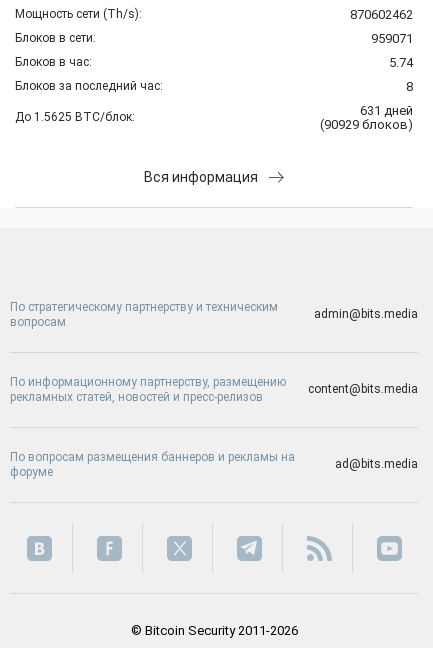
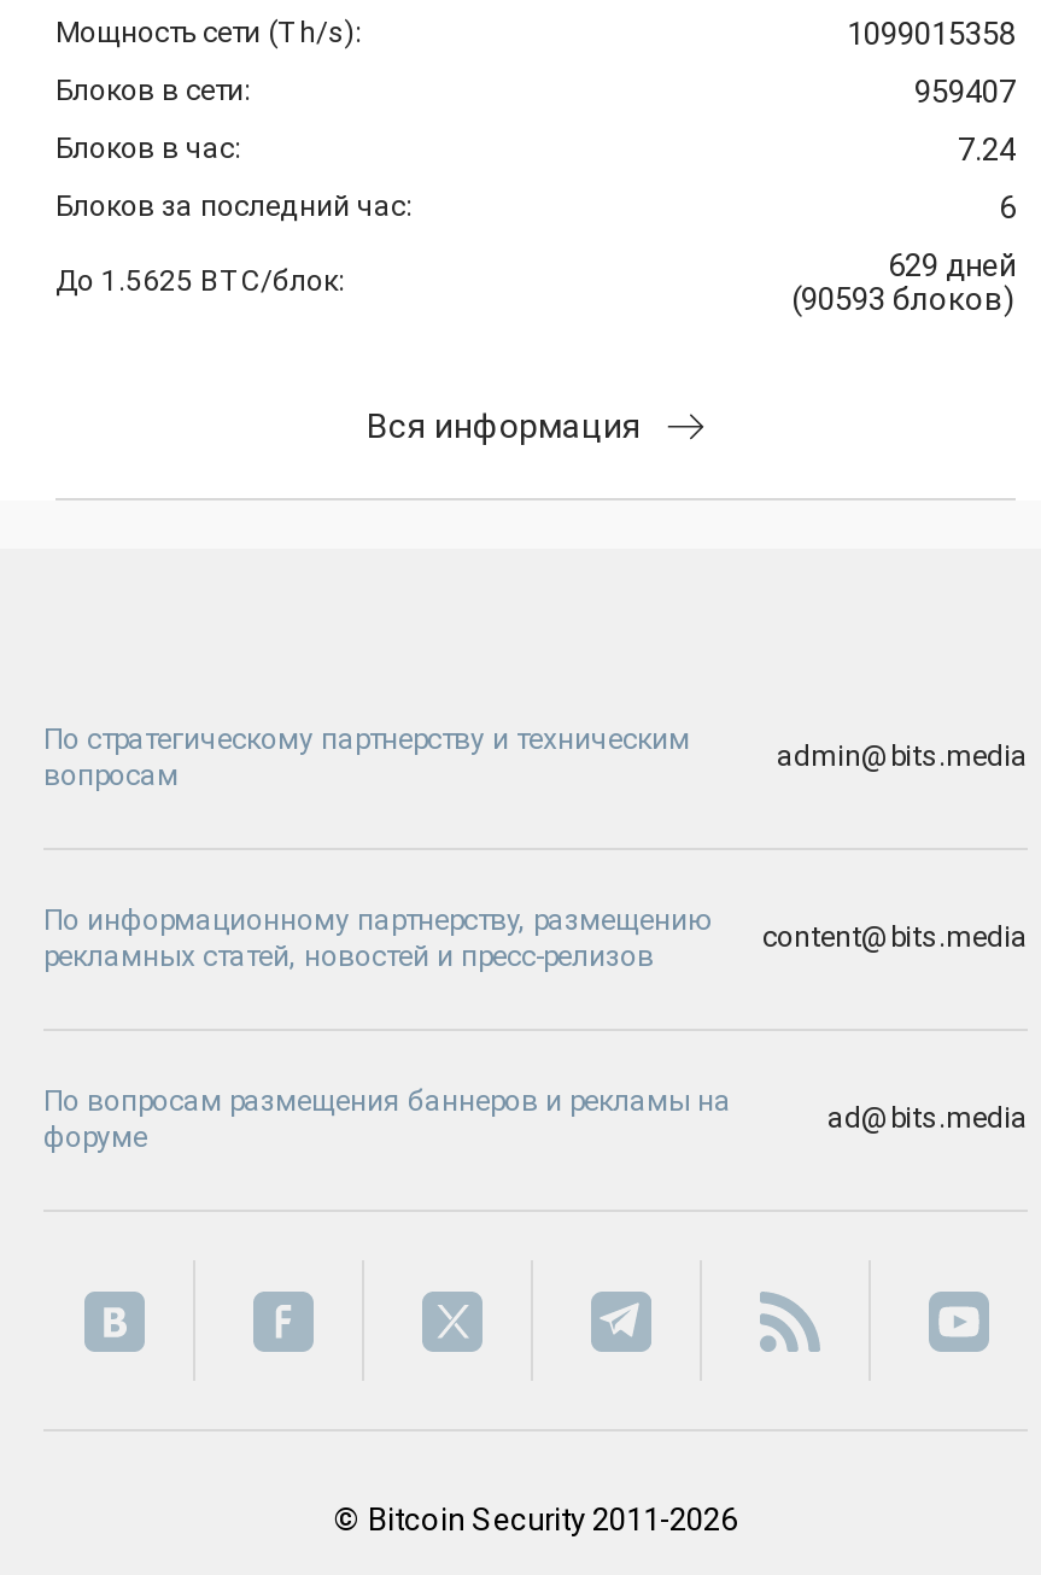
- 870602462
+ 1099015358

- 959071
+ 959407

- 5.74
+ 7.24

- 8
+ 6

- 631 дней
+ 629 дней

- (90929 блоков)
+ (90593 блоков)
